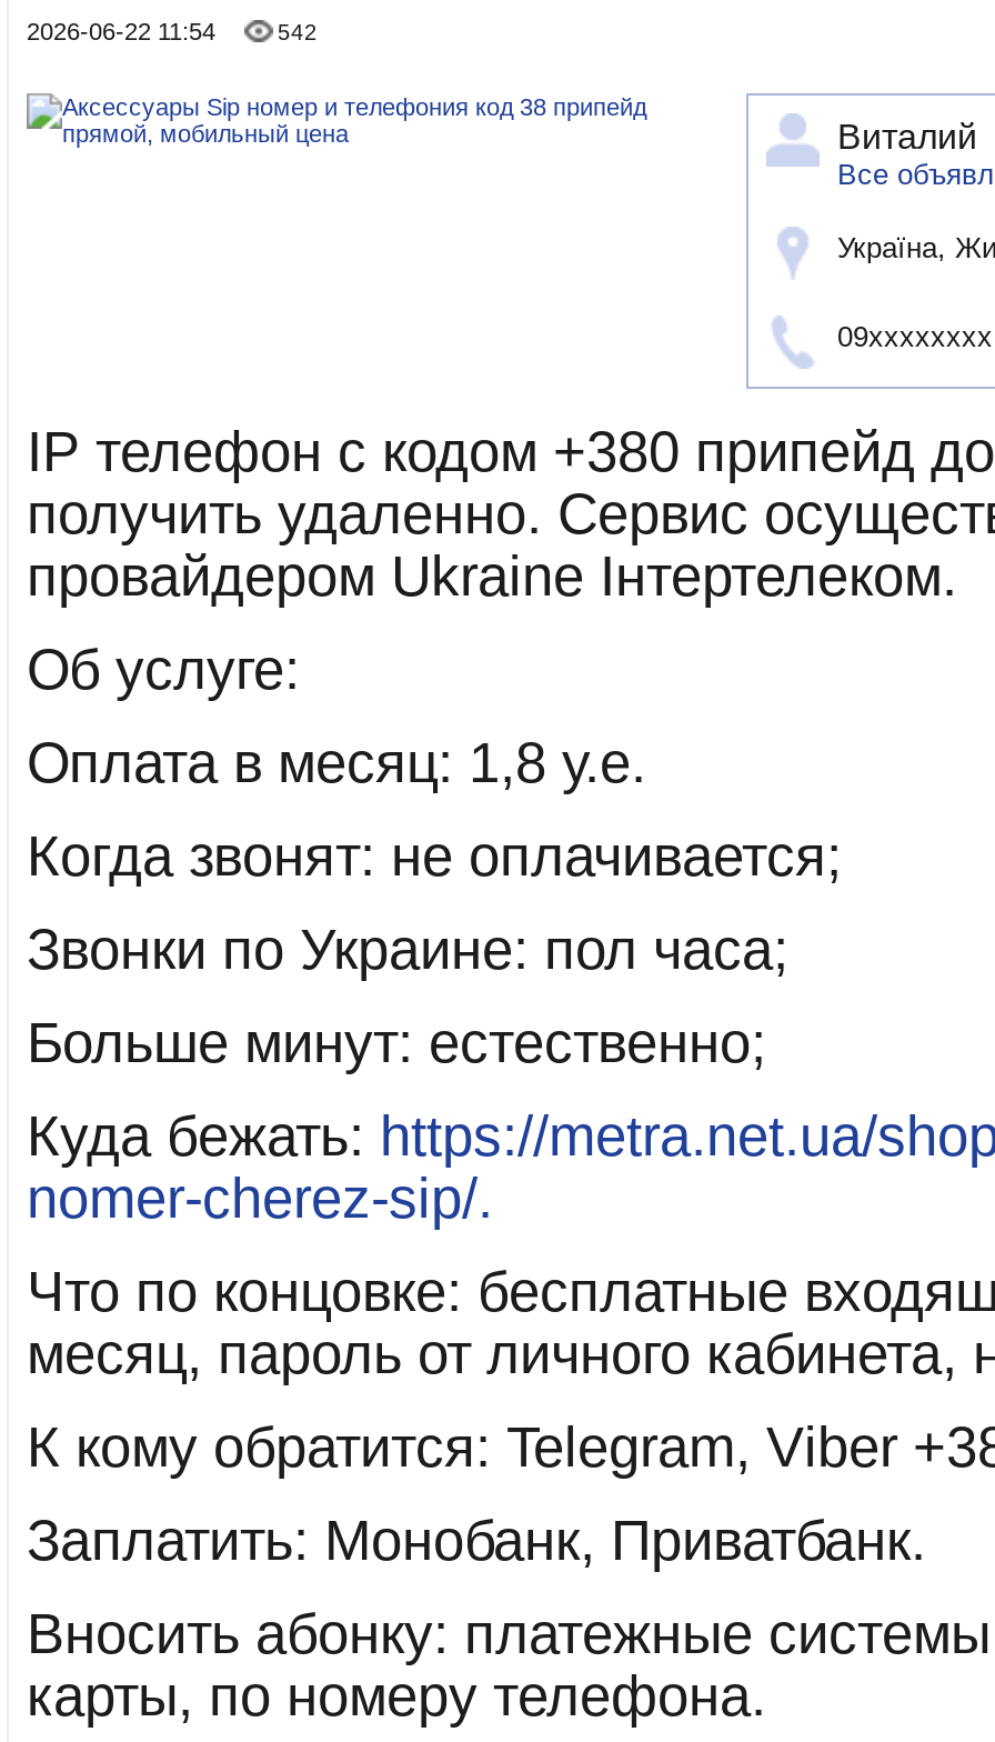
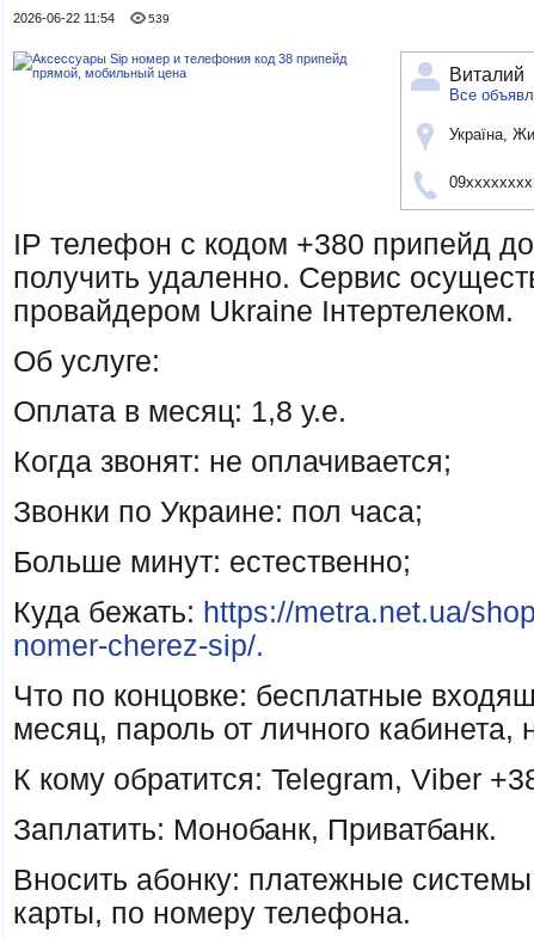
- 542
+ 539
